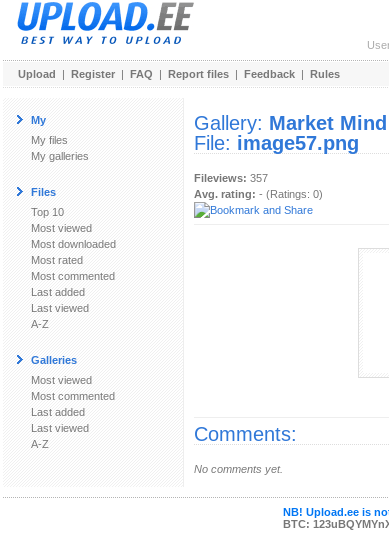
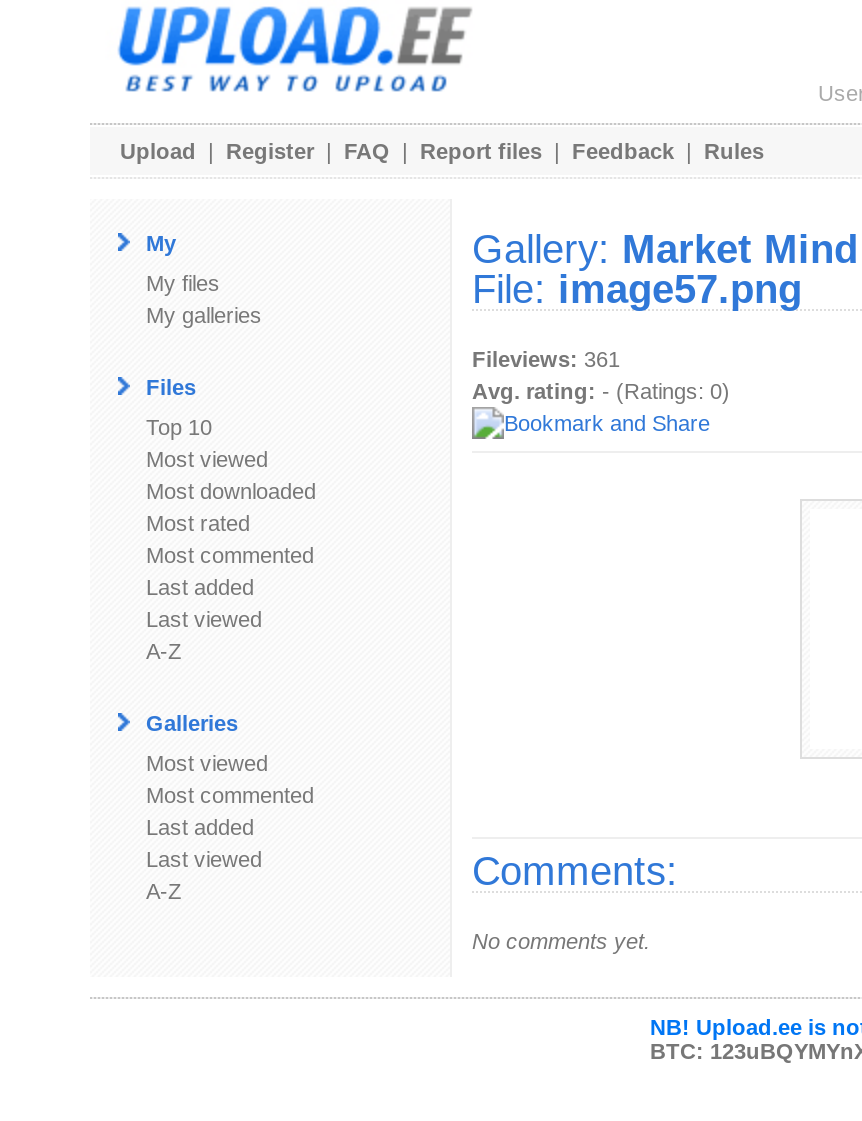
- Fileviews: 357
+ Fileviews: 361
